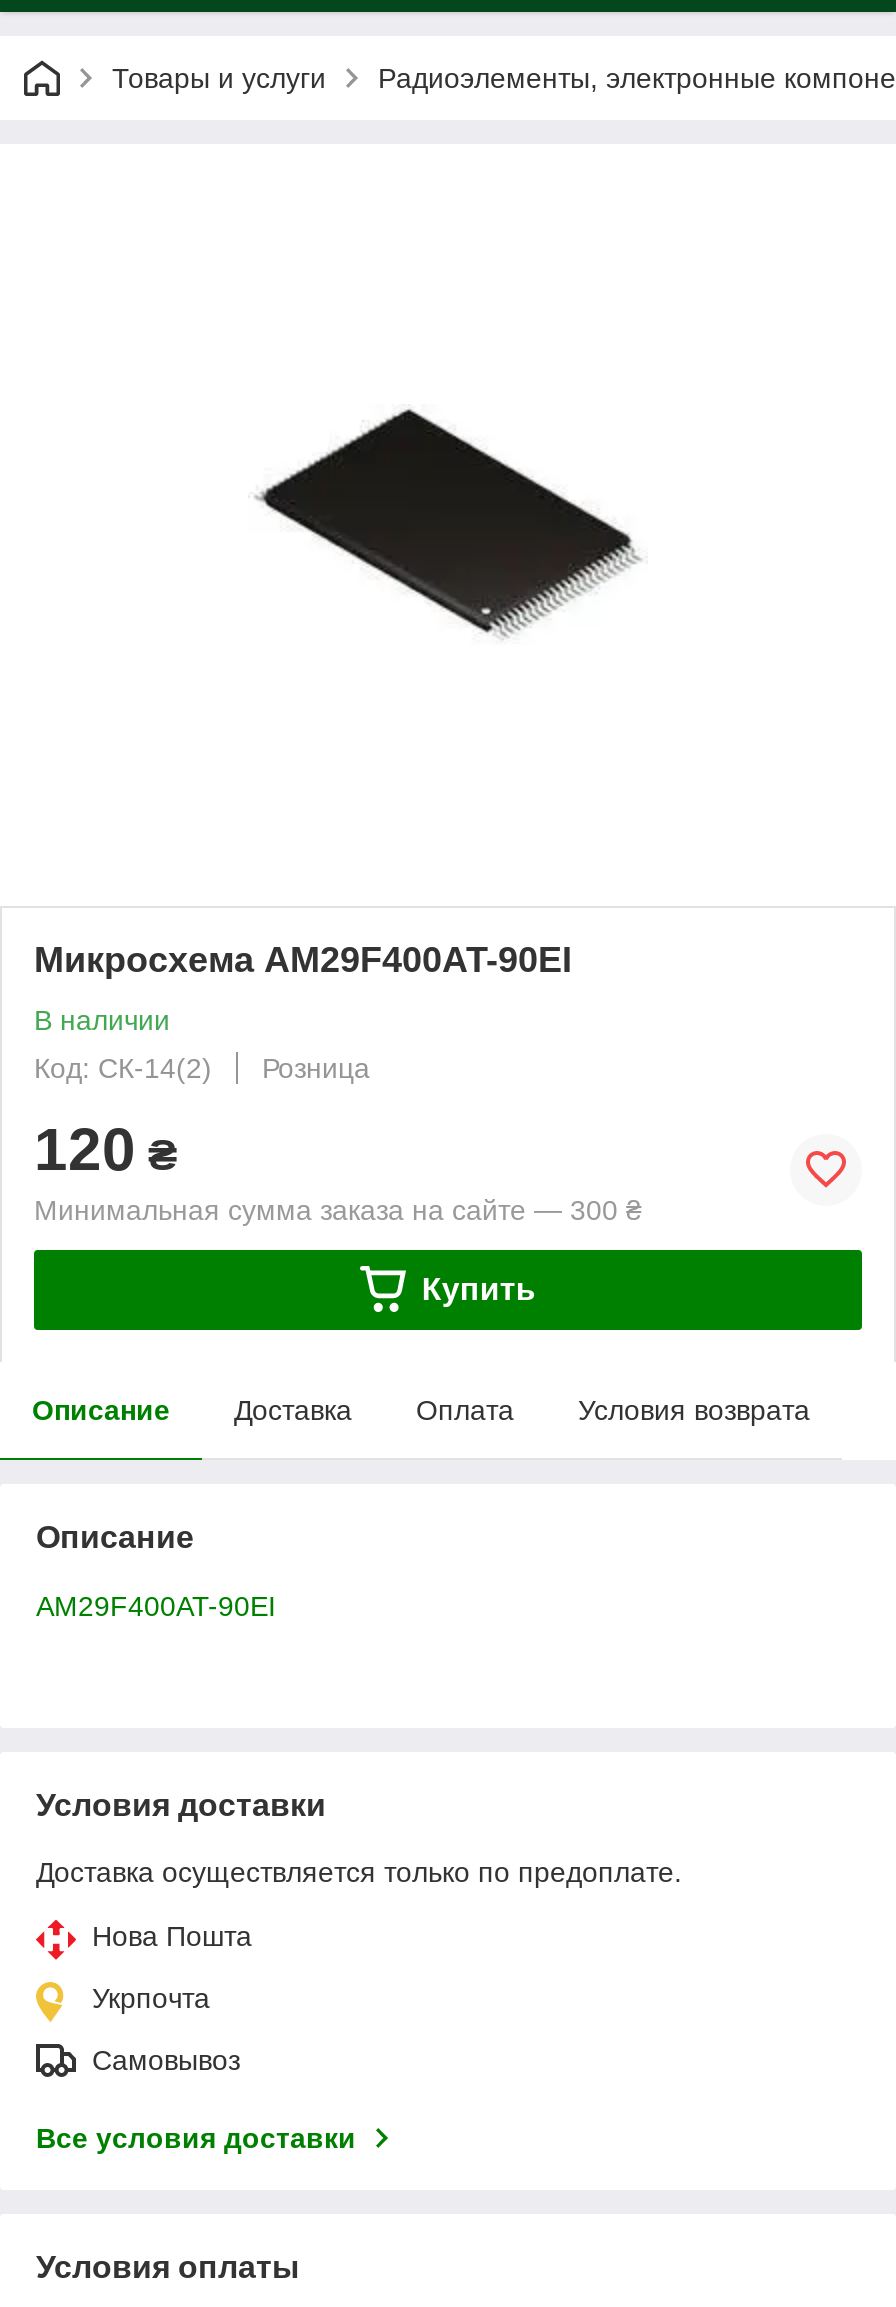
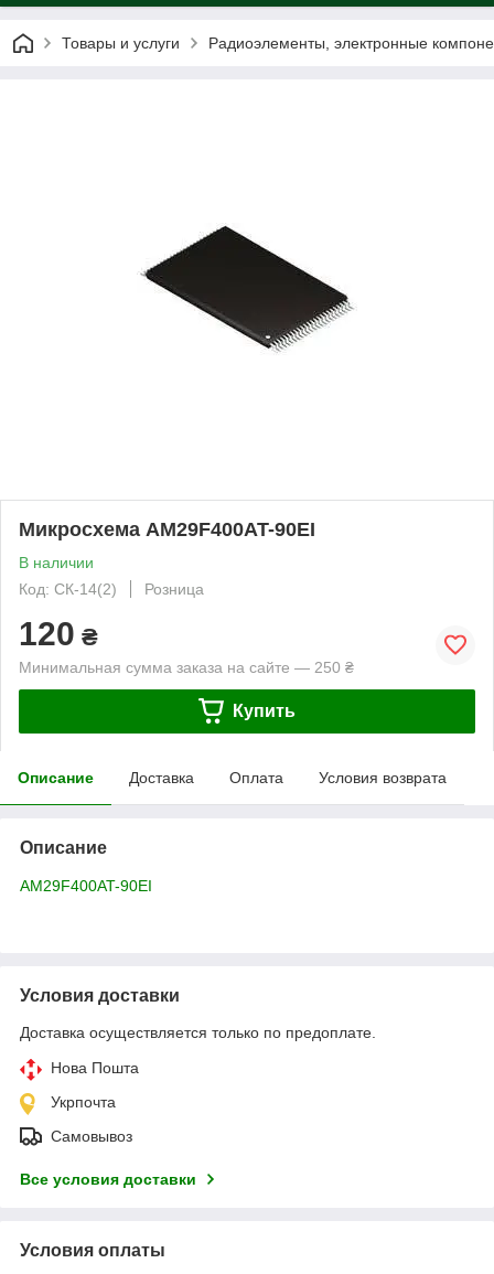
- Минимальная сумма заказа на сайте — 300 ₴
+ Минимальная сумма заказа на сайте — 250 ₴
